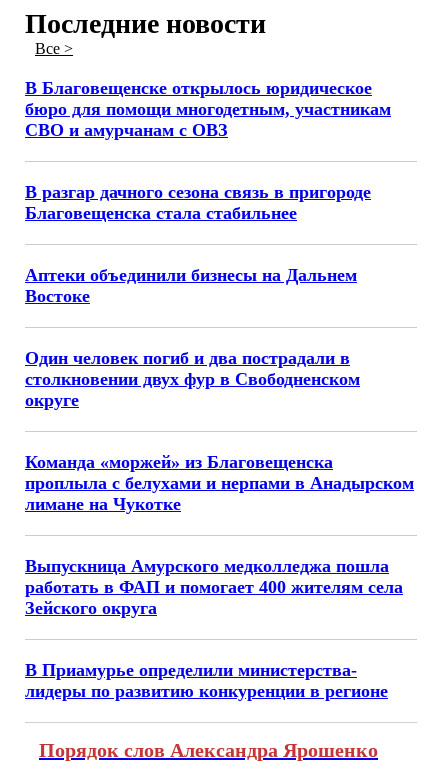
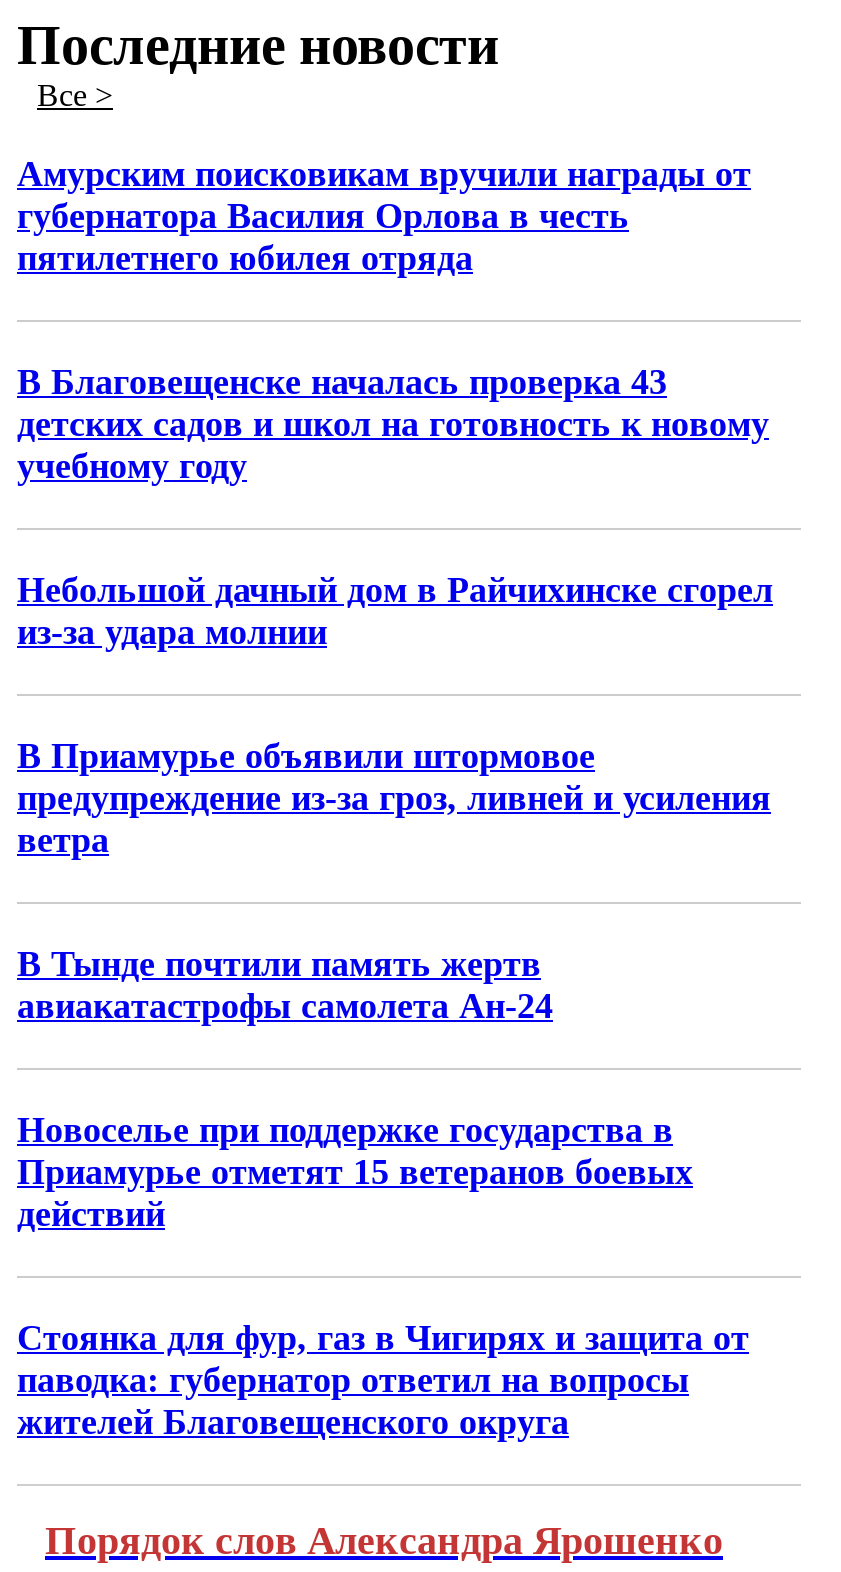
- В Благовещенске открылось юридическое
- бюро для помощи многодетным, участникам
- СВО и амурчанам с ОВЗ
+ Амурским поисковикам вручили награды от
+ губернатора Василия Орлова в честь
+ пятилетнего юбилея отряда

- В разгар дачного сезона связь в пригороде
- Благовещенска стала стабильнее
+ В Благовещенске началась проверка 43
+ детских садов и школ на готовность к новому
+ учебному году

- Аптеки объединили бизнесы на Дальнем
- Востоке
+ Небольшой дачный дом в Райчихинске сгорел
+ из-за удара молнии

- Один человек погиб и два пострадали в
- столкновении двух фур в Свободненском
- округе
+ В Приамурье объявили штормовое
+ предупреждение из-за гроз, ливней и усиления
+ ветра

- Команда «моржей» из Благовещенска
- проплыла с белухами и нерпами в Анадырском
- лимане на Чукотке
+ В Тынде почтили память жертв
+ авиакатастрофы самолета Ан-24

- Выпускница Амурского медколледжа пошла
- работать в ФАП и помогает 400 жителям села
- Зейского округа
+ Новоселье при поддержке государства в
+ Приамурье отметят 15 ветеранов боевых
+ действий

- В Приамурье определили министерства-
- лидеры по развитию конкуренции в регионе
+ Стоянка для фур, газ в Чигирях и защита от
+ паводка: губернатор ответил на вопросы
+ жителей Благовещенского округа
